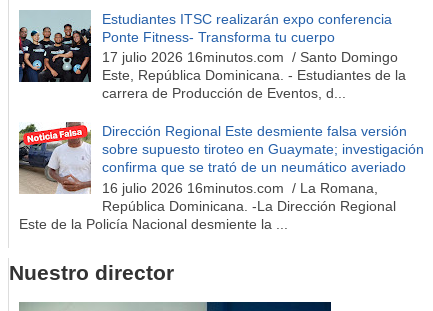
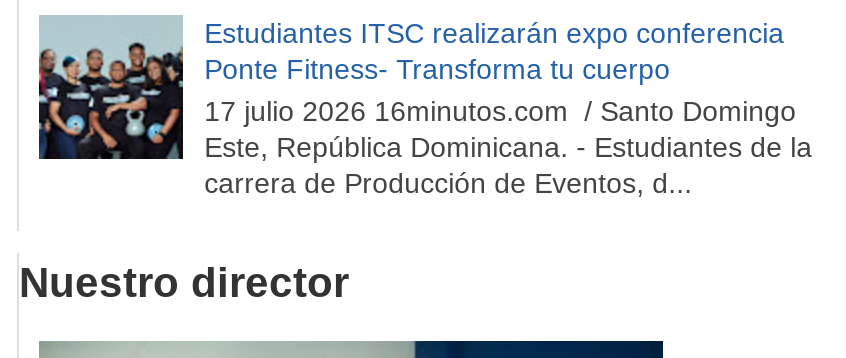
- [image]
- Dirección Regional Este desmiente falsa versión
- sobre supuesto tiroteo en Guaymate; investigación
- confirma que se trató de un neumático averiado
- 16 julio 2026 16minutos.com / La Romana,
- República Dominicana. -La Dirección Regional
- Este de la Policía Nacional desmiente la ...
